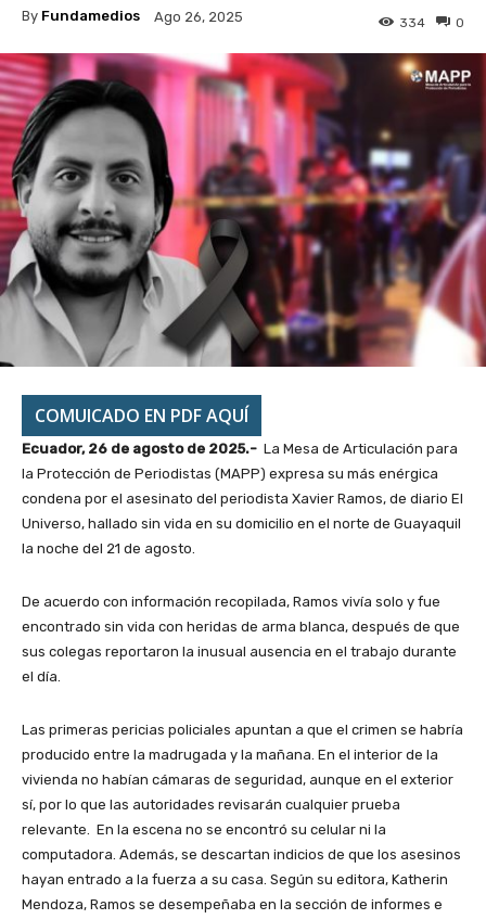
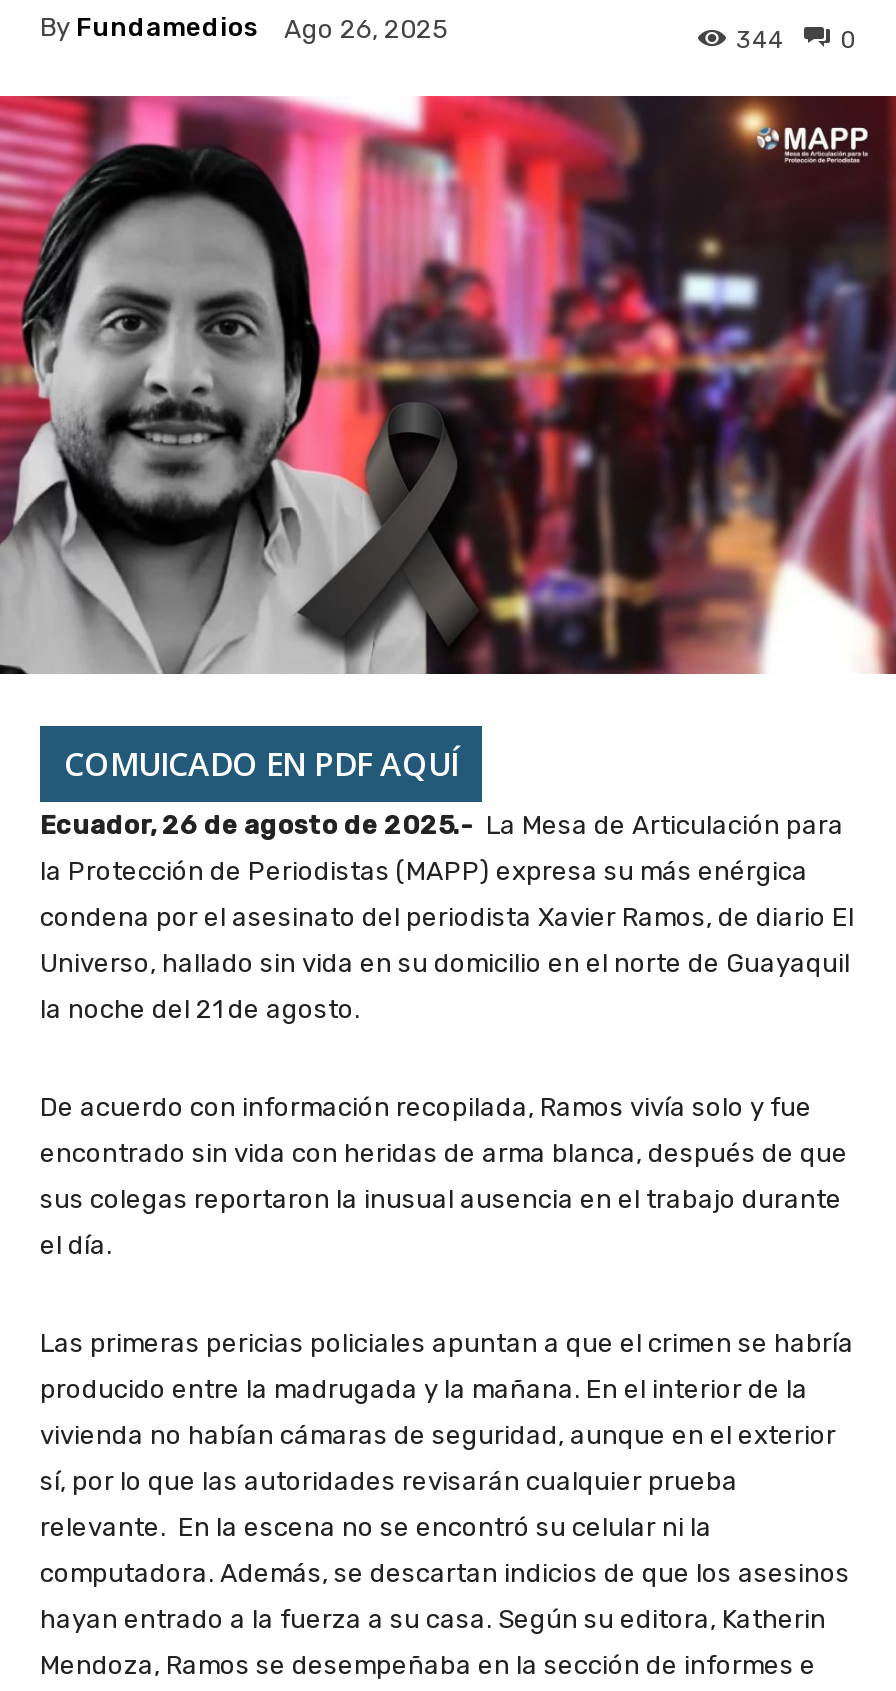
- 334 0
+ 344 0
